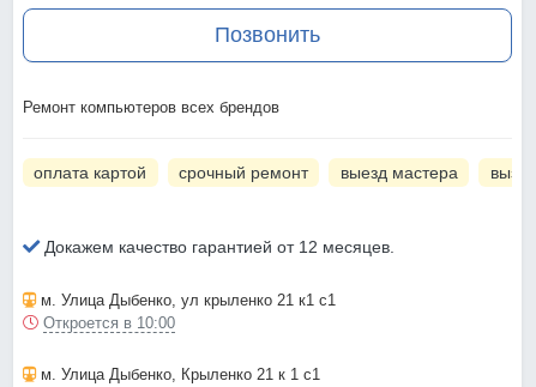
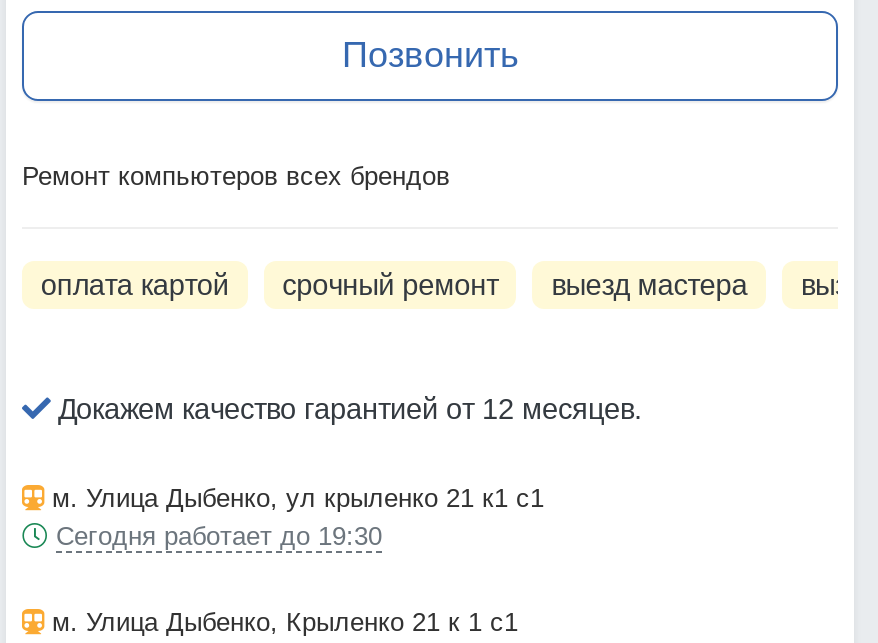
- Откроется в 10:00
+ Сегодня работает до 19:30
